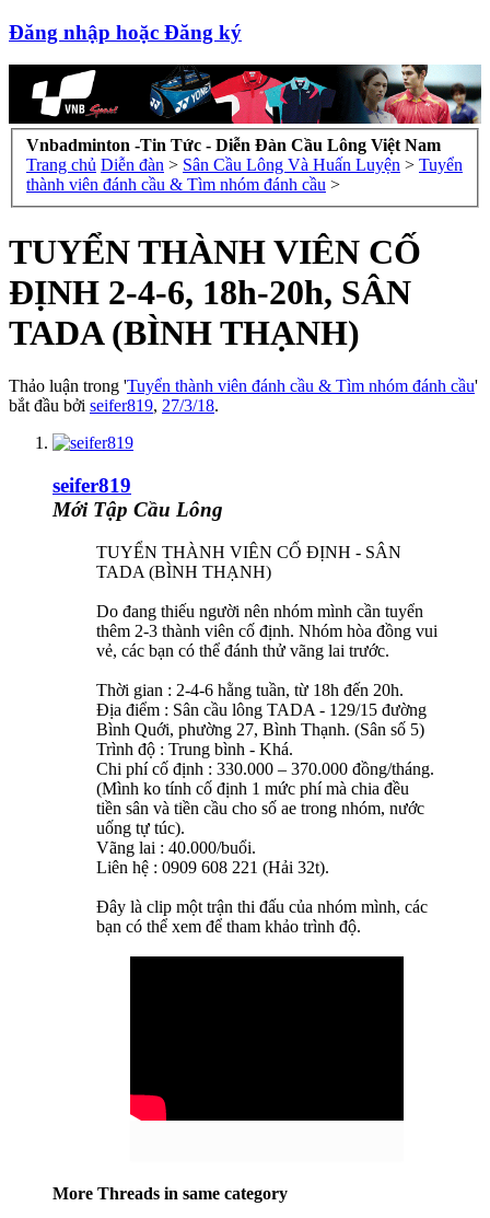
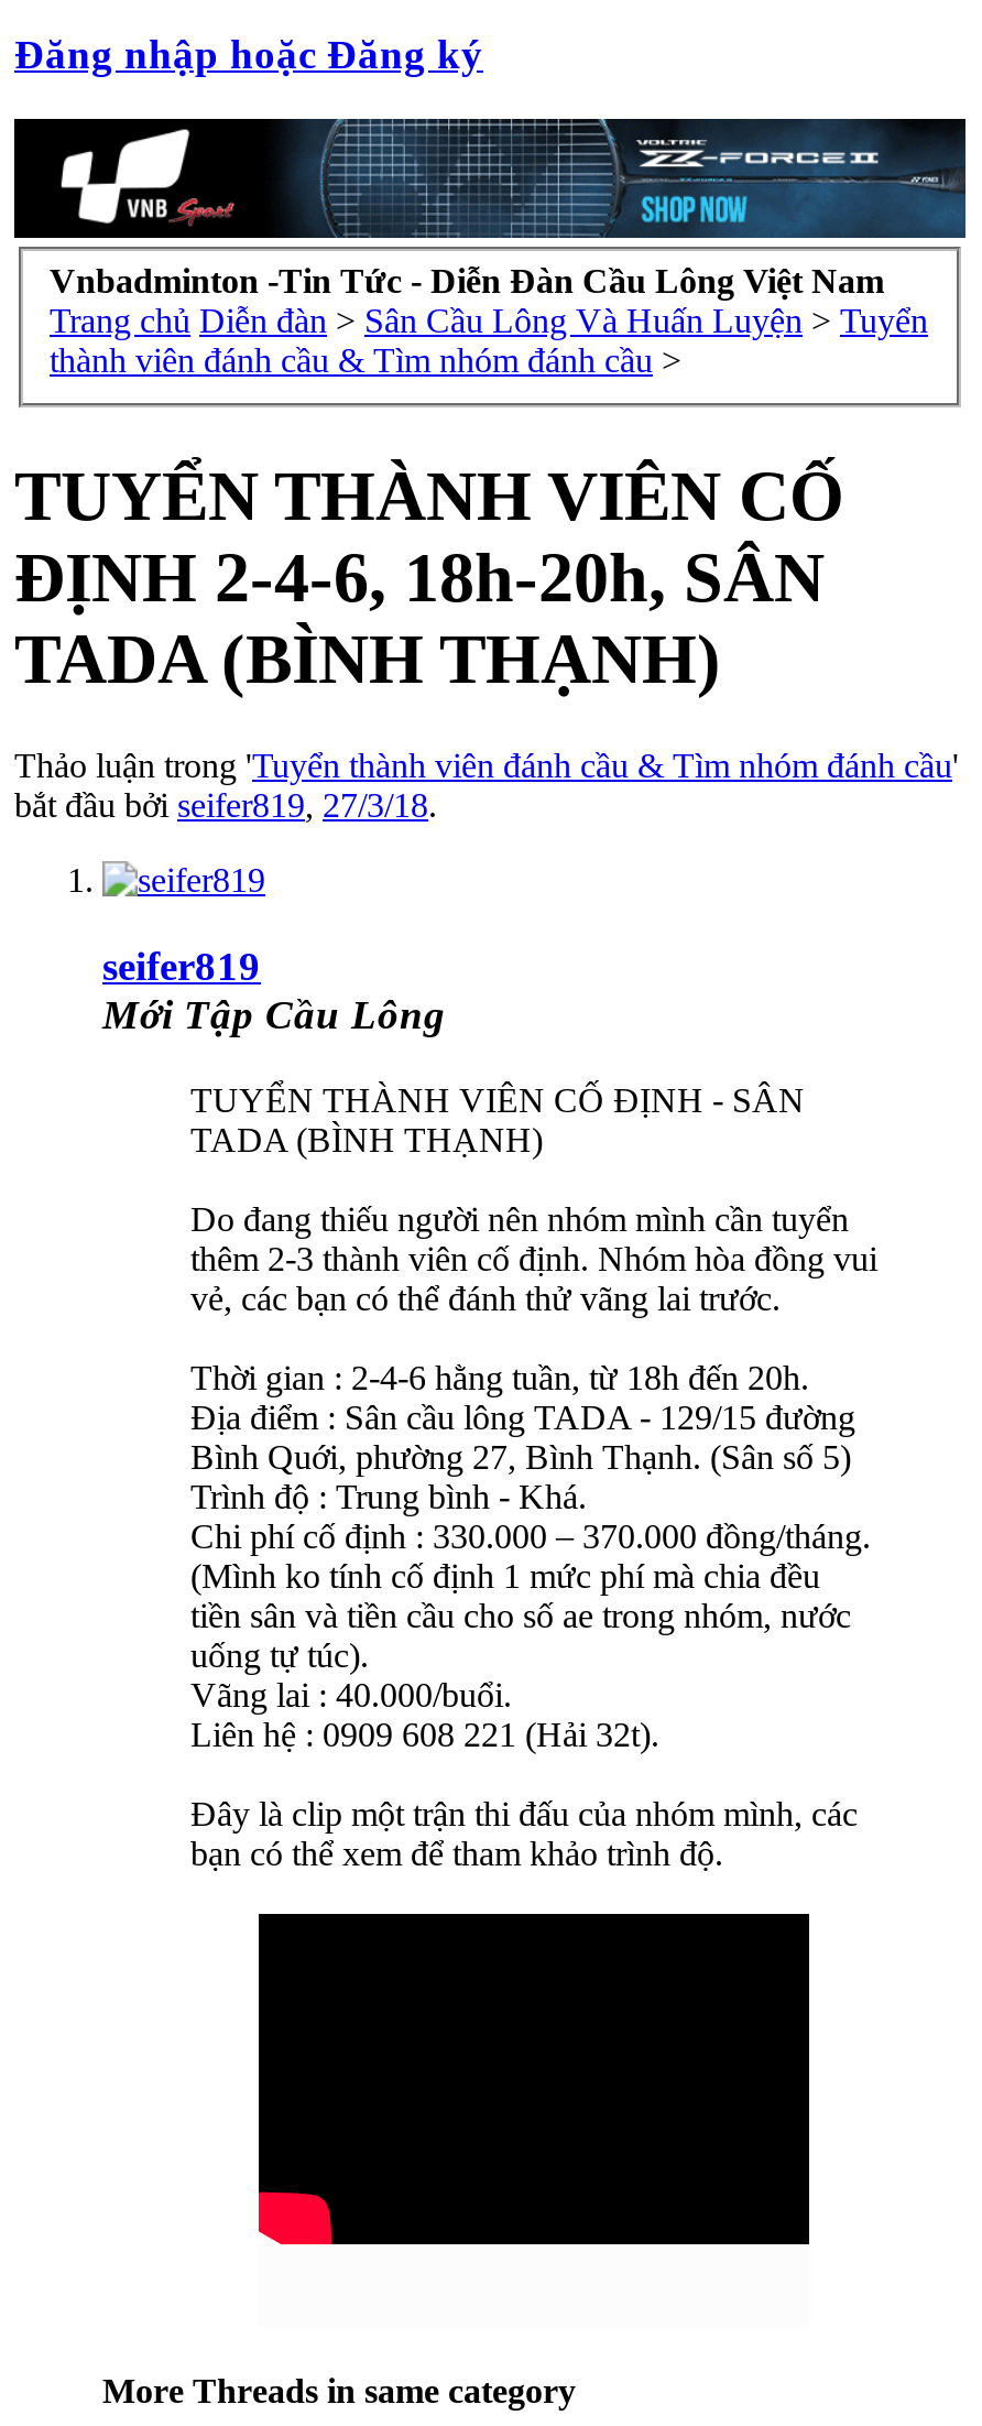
- [image]
+ [image]
